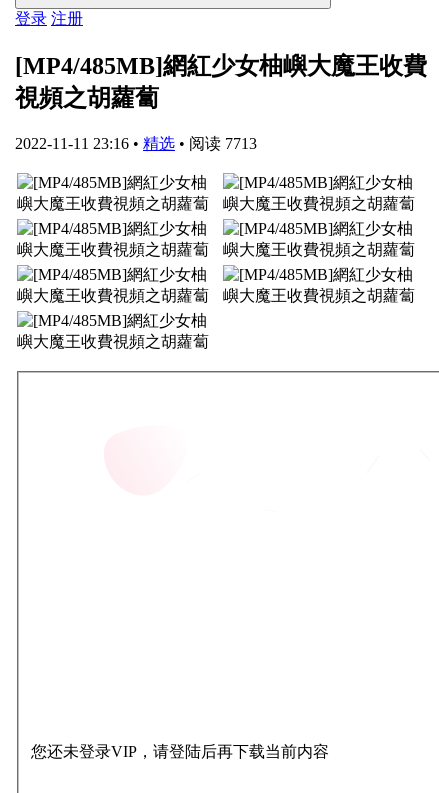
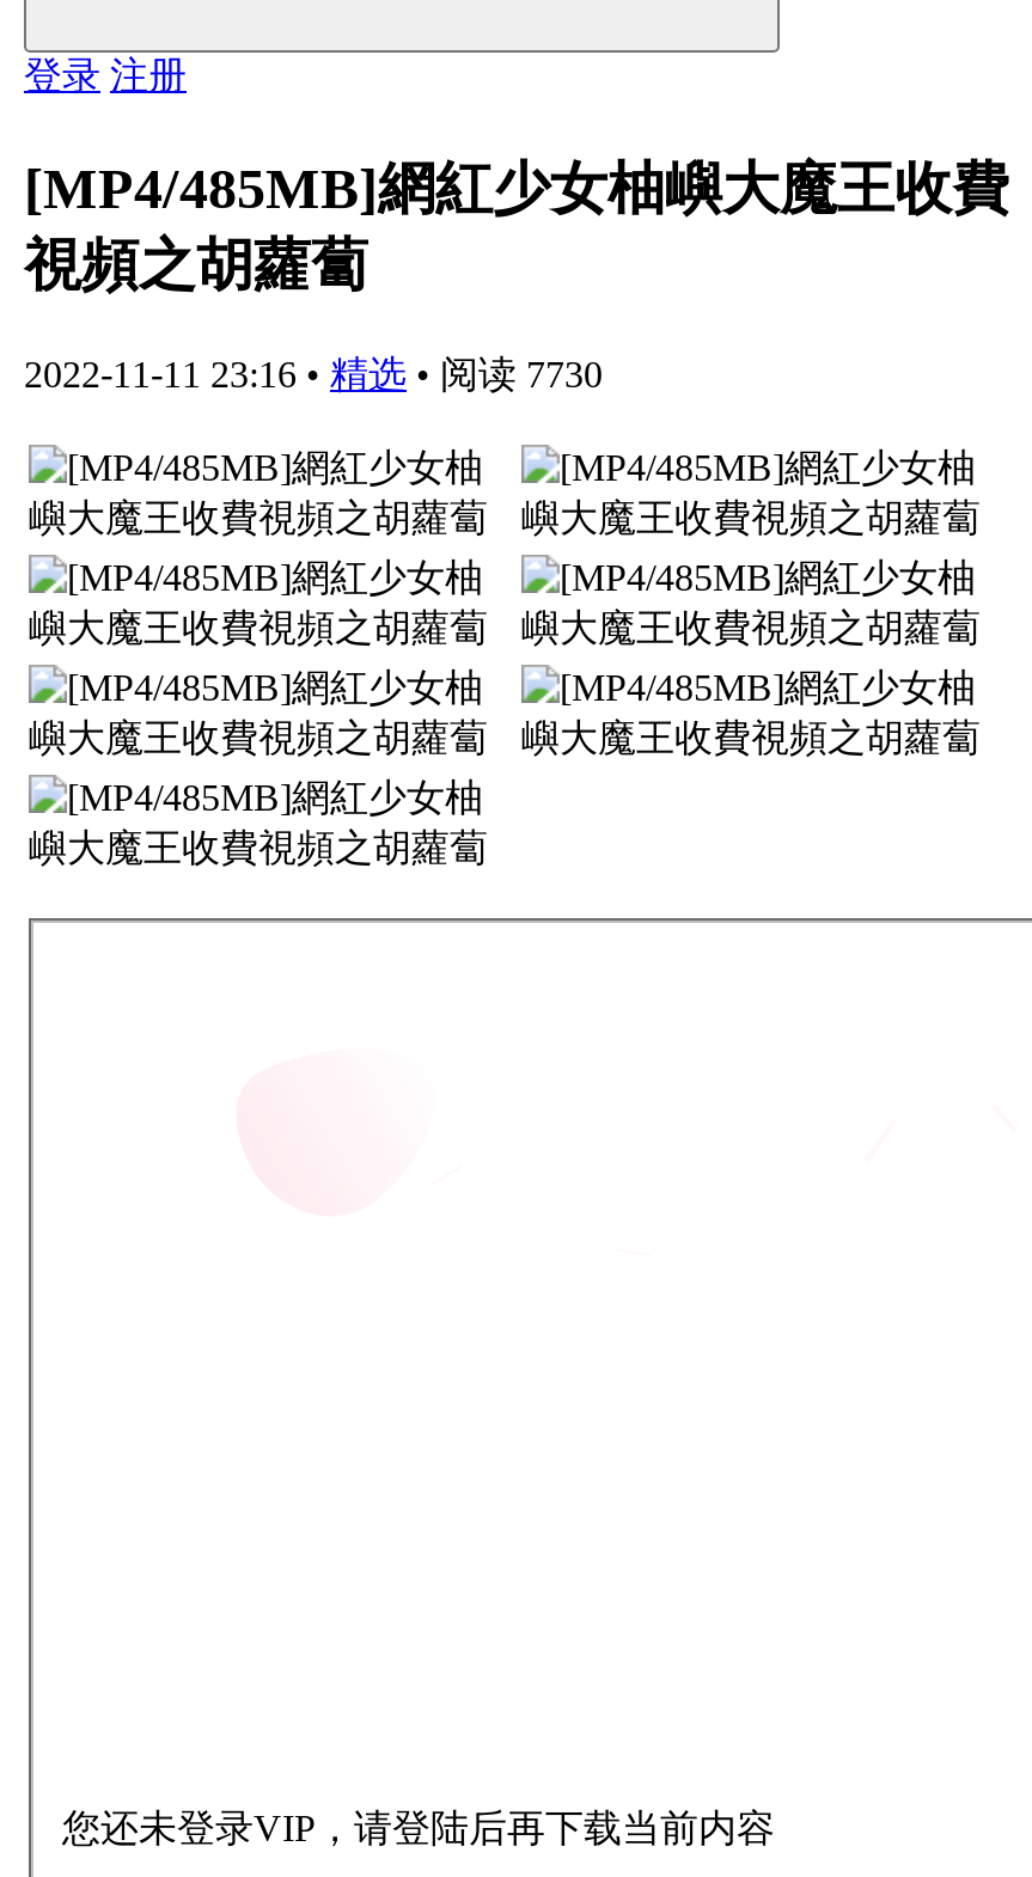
- 2022-11-11 23:16 • 精选 • 阅读 7713
+ 2022-11-11 23:16 • 精选 • 阅读 7730
